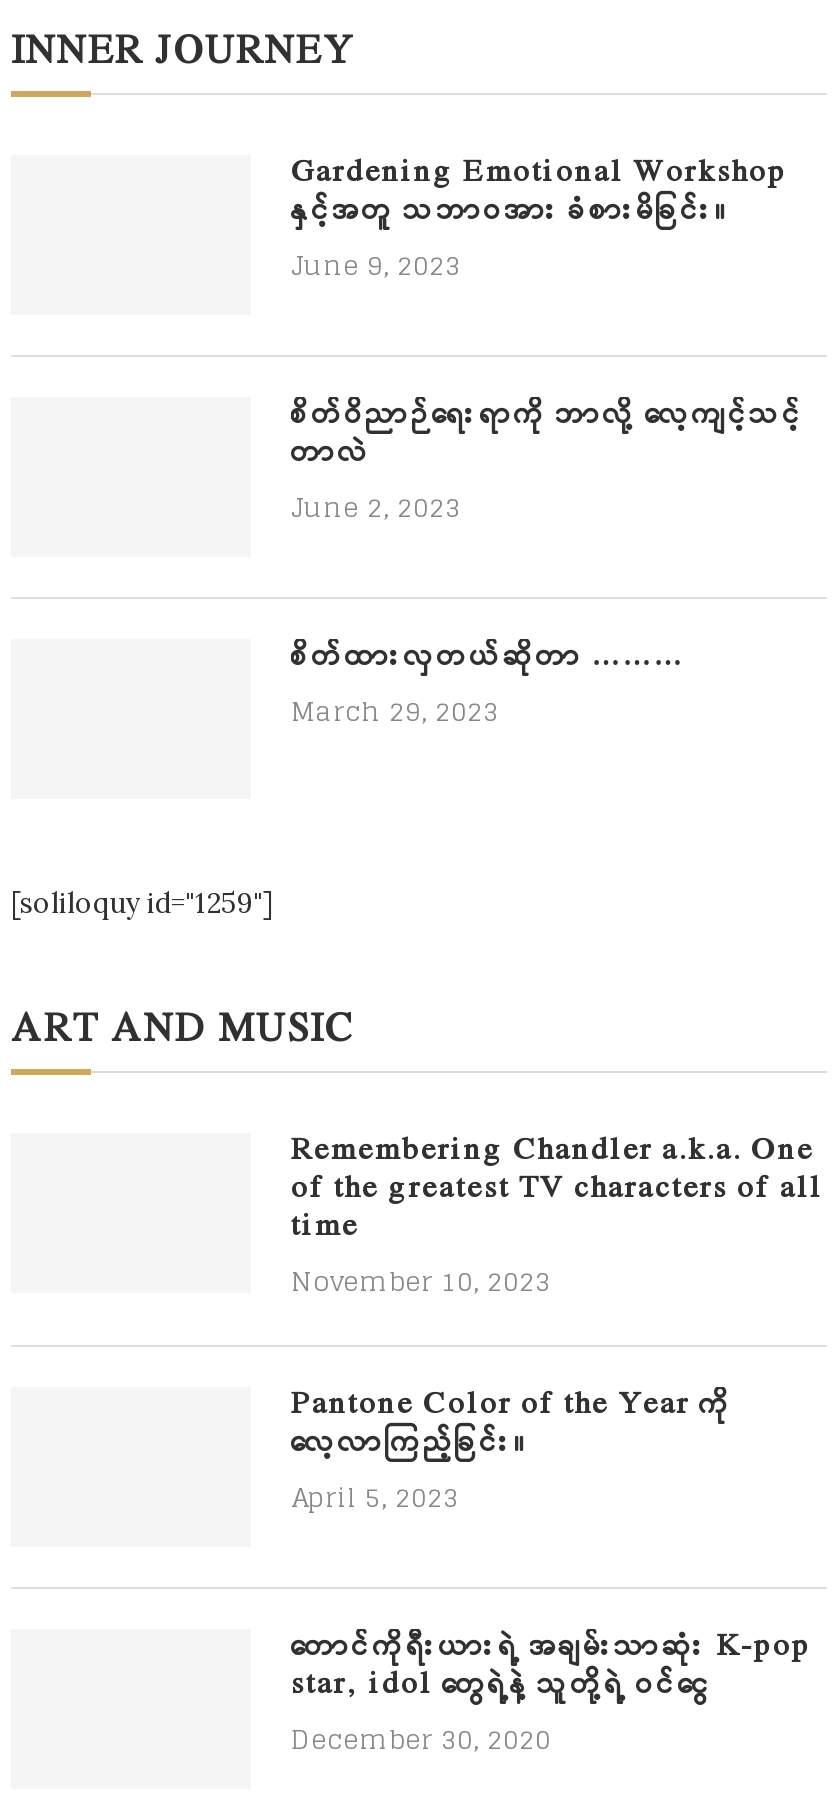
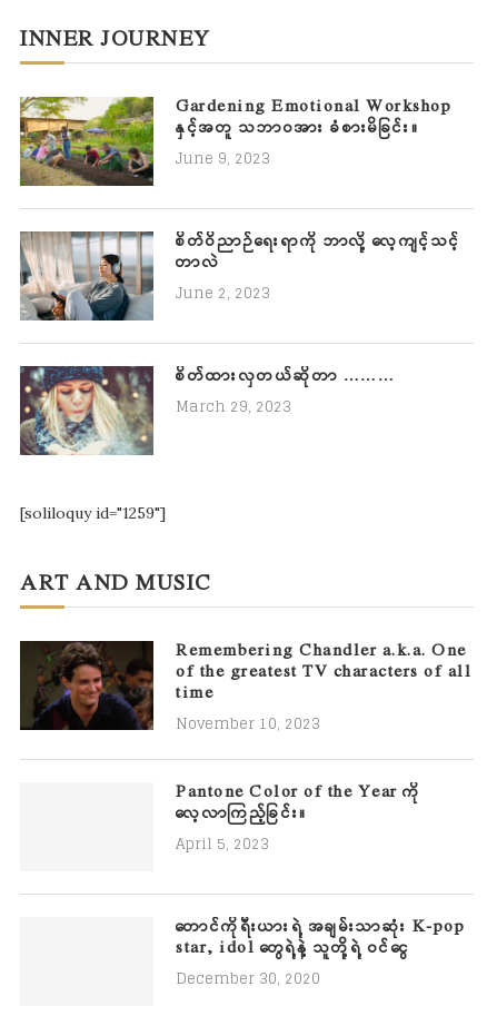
+ [image]

+ [image]

+ [image]

+ [image]
